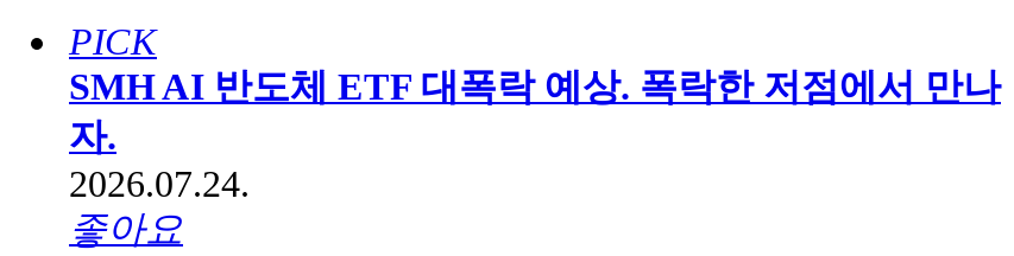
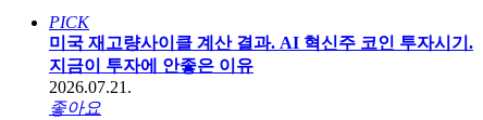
- SMH AI 반도체 ETF 대폭락 예상. 폭락한 저점에서 만나
- 자.
- 2026.07.24.
+ 미국 재고량사이클 계산 결과. AI 혁신주 코인 투자시기.
+ 지금이 투자에 안좋은 이유
+ 2026.07.21.
